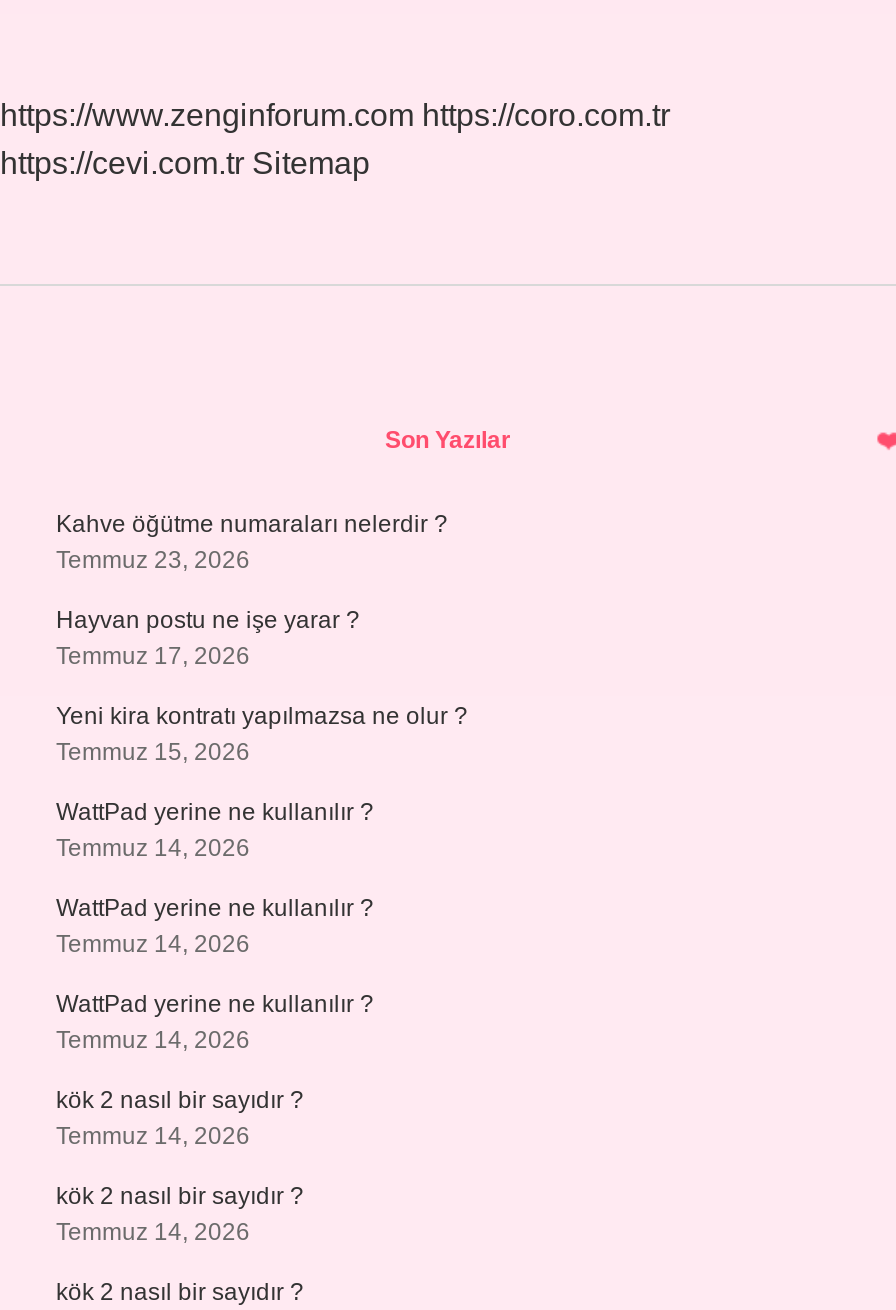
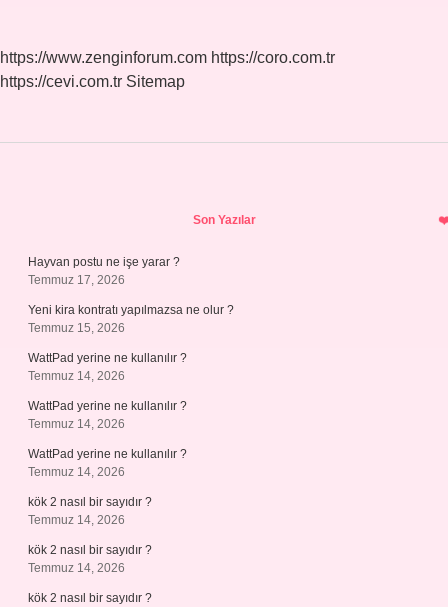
- Kahve öğütme numaraları nelerdir ?
- Temmuz 23, 2026
